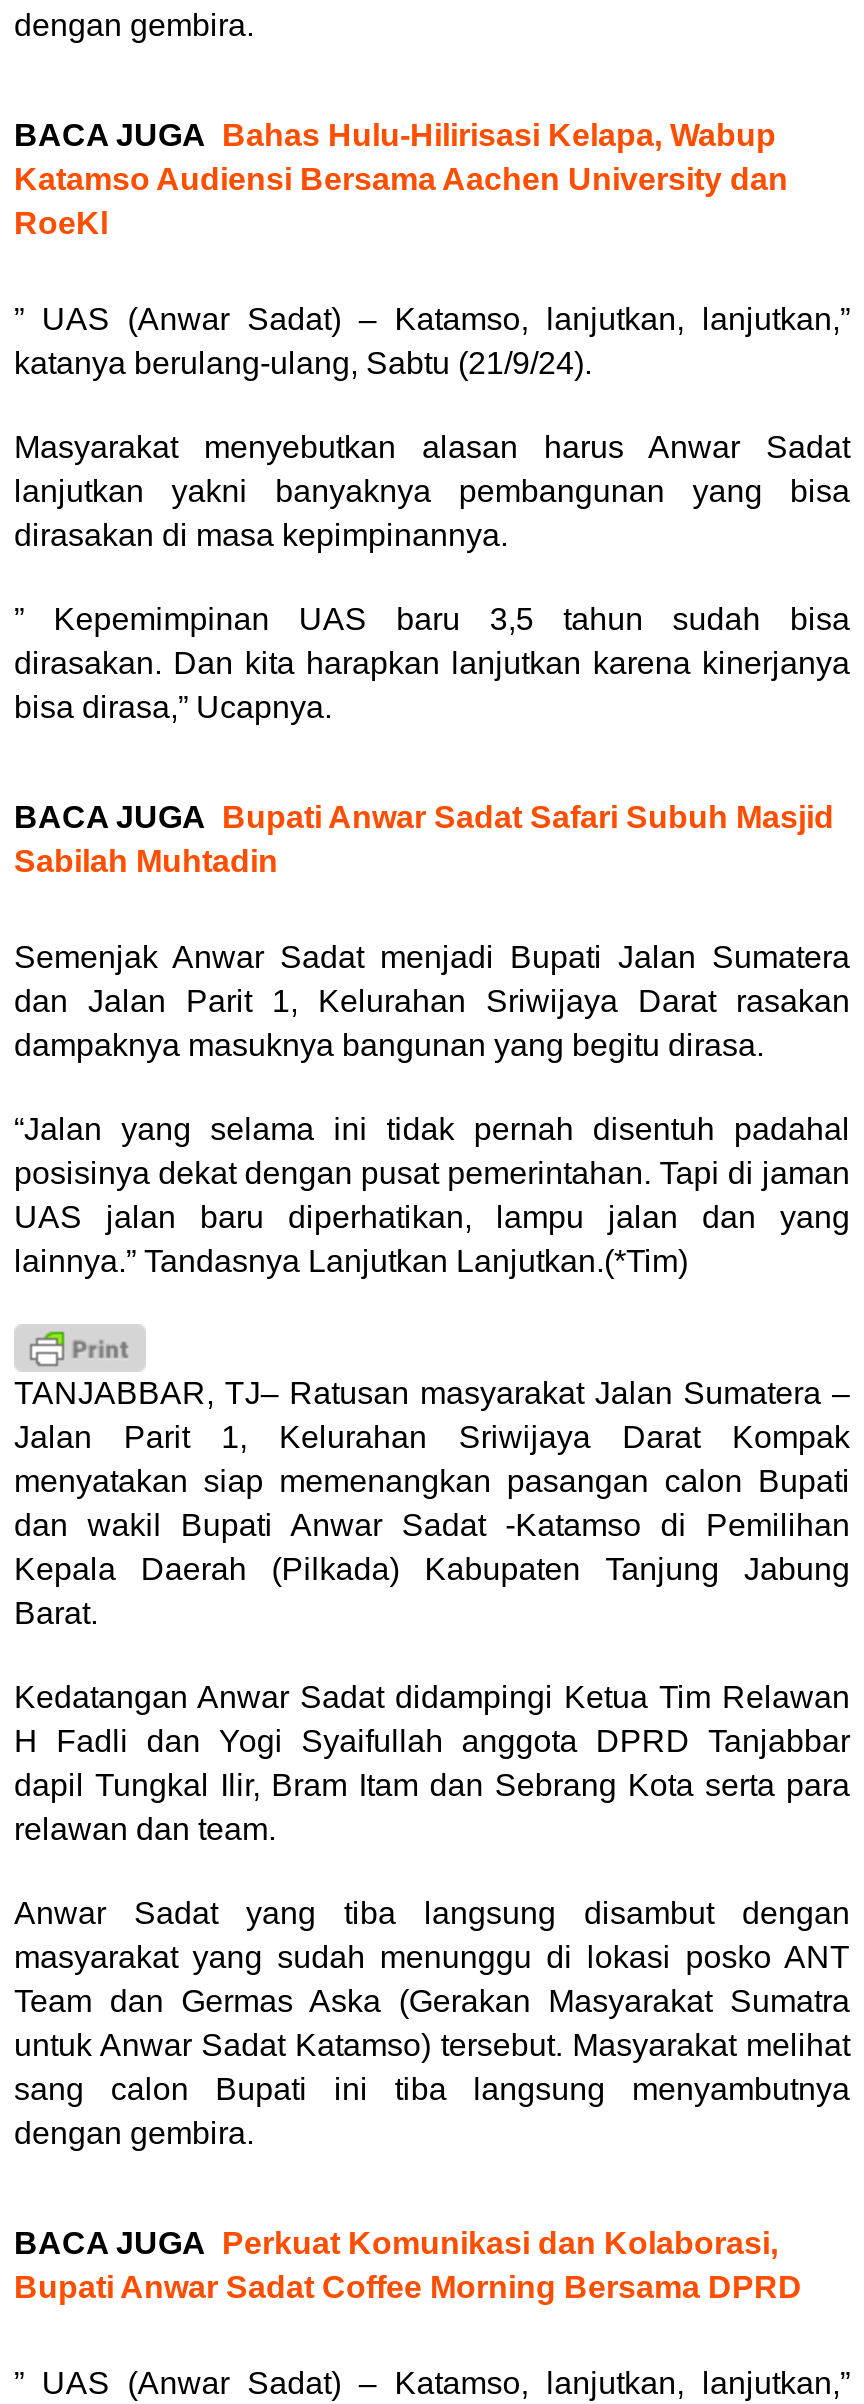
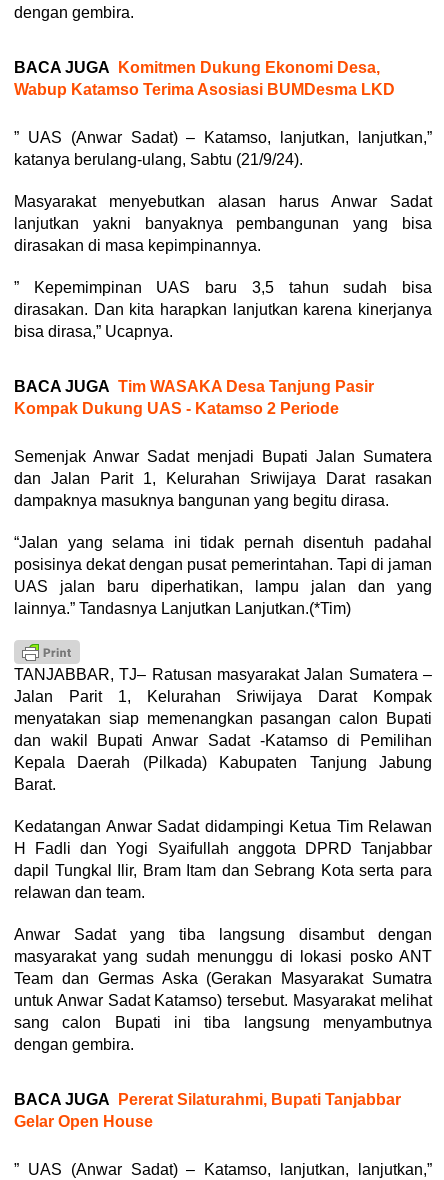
- BACA JUGA Bahas Hulu-Hilirisasi Kelapa, Wabup
- Katamso Audiensi Bersama Aachen University dan
- RoeKl
+ BACA JUGA Komitmen Dukung Ekonomi Desa,
+ Wabup Katamso Terima Asosiasi BUMDesma LKD

- BACA JUGA Bupati Anwar Sadat Safari Subuh Masjid
- Sabilah Muhtadin
+ BACA JUGA Tim WASAKA Desa Tanjung Pasir
+ Kompak Dukung UAS - Katamso 2 Periode

- BACA JUGA Perkuat Komunikasi dan Kolaborasi,
- Bupati Anwar Sadat Coffee Morning Bersama DPRD
+ BACA JUGA Pererat Silaturahmi, Bupati Tanjabbar
+ Gelar Open House
